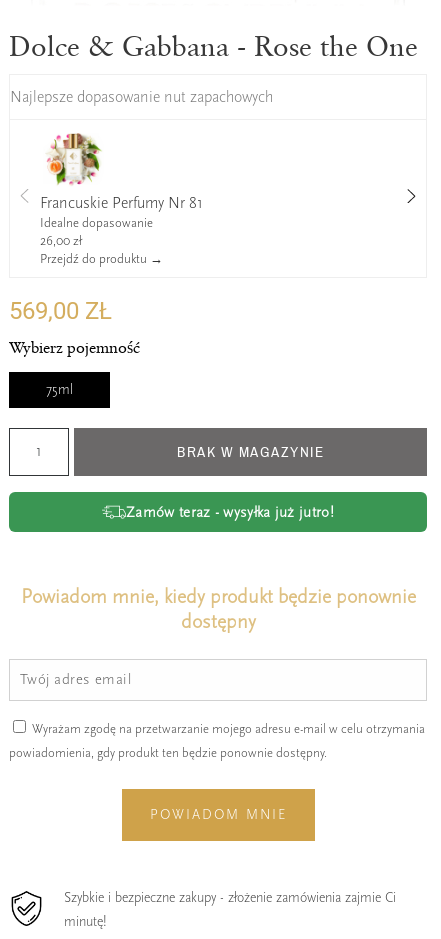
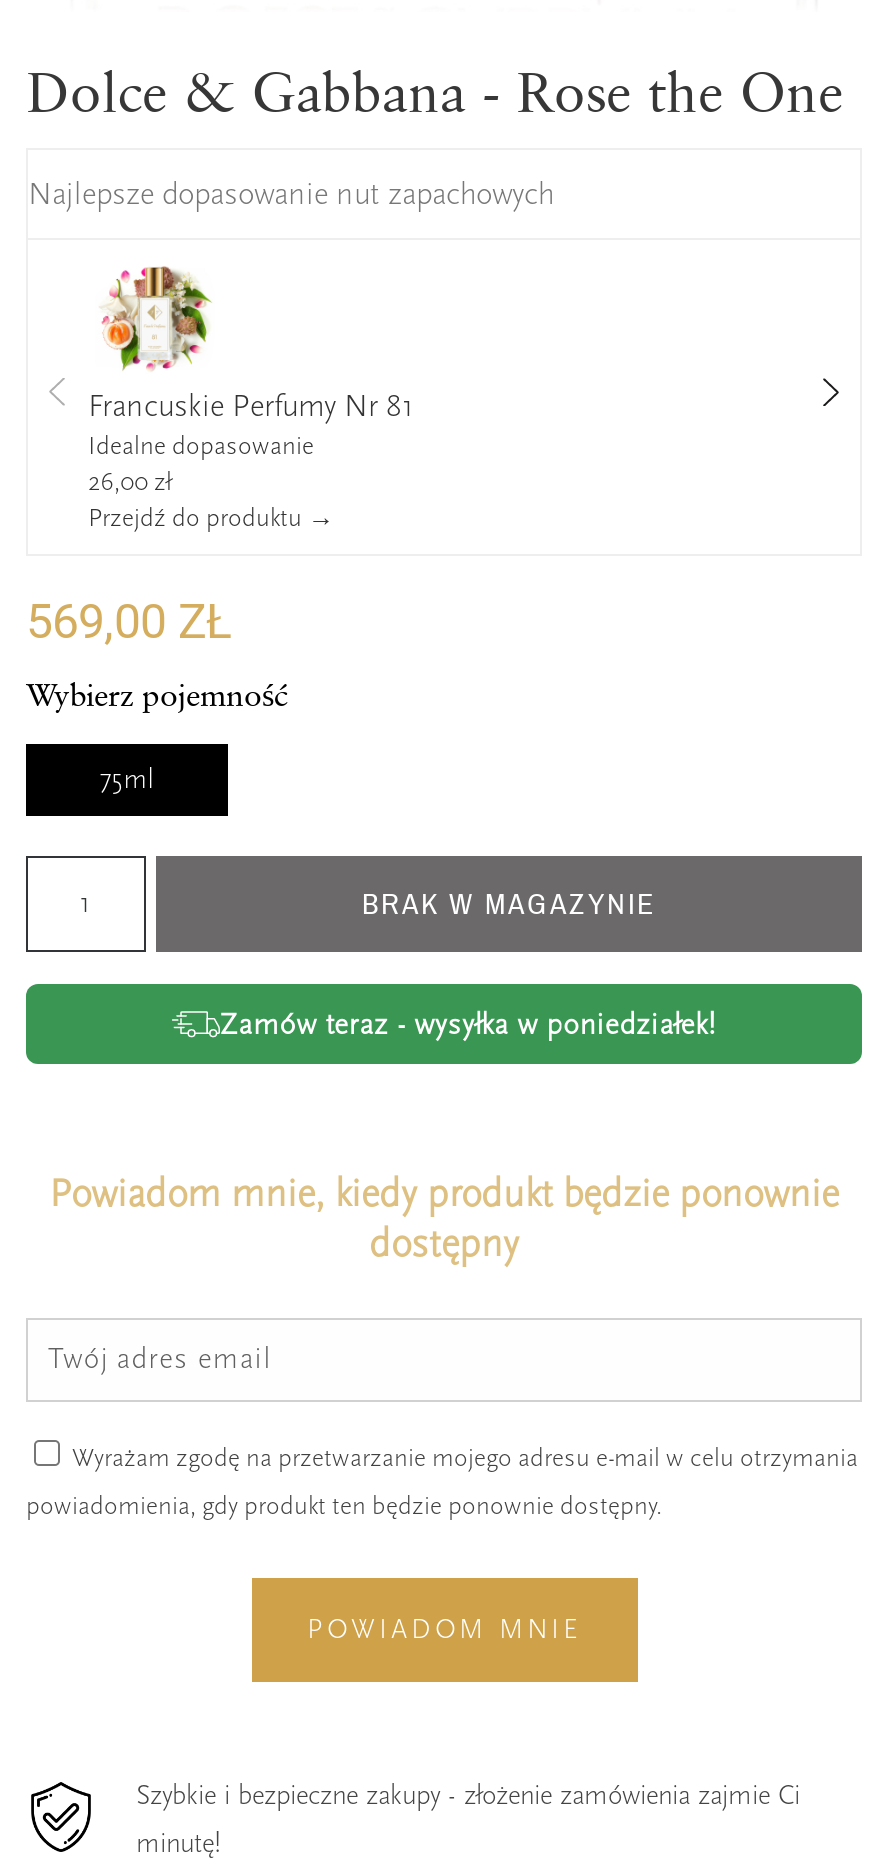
- Zamów teraz - wysyłka już jutro!
+ Zamów teraz - wysyłka w poniedziałek!
